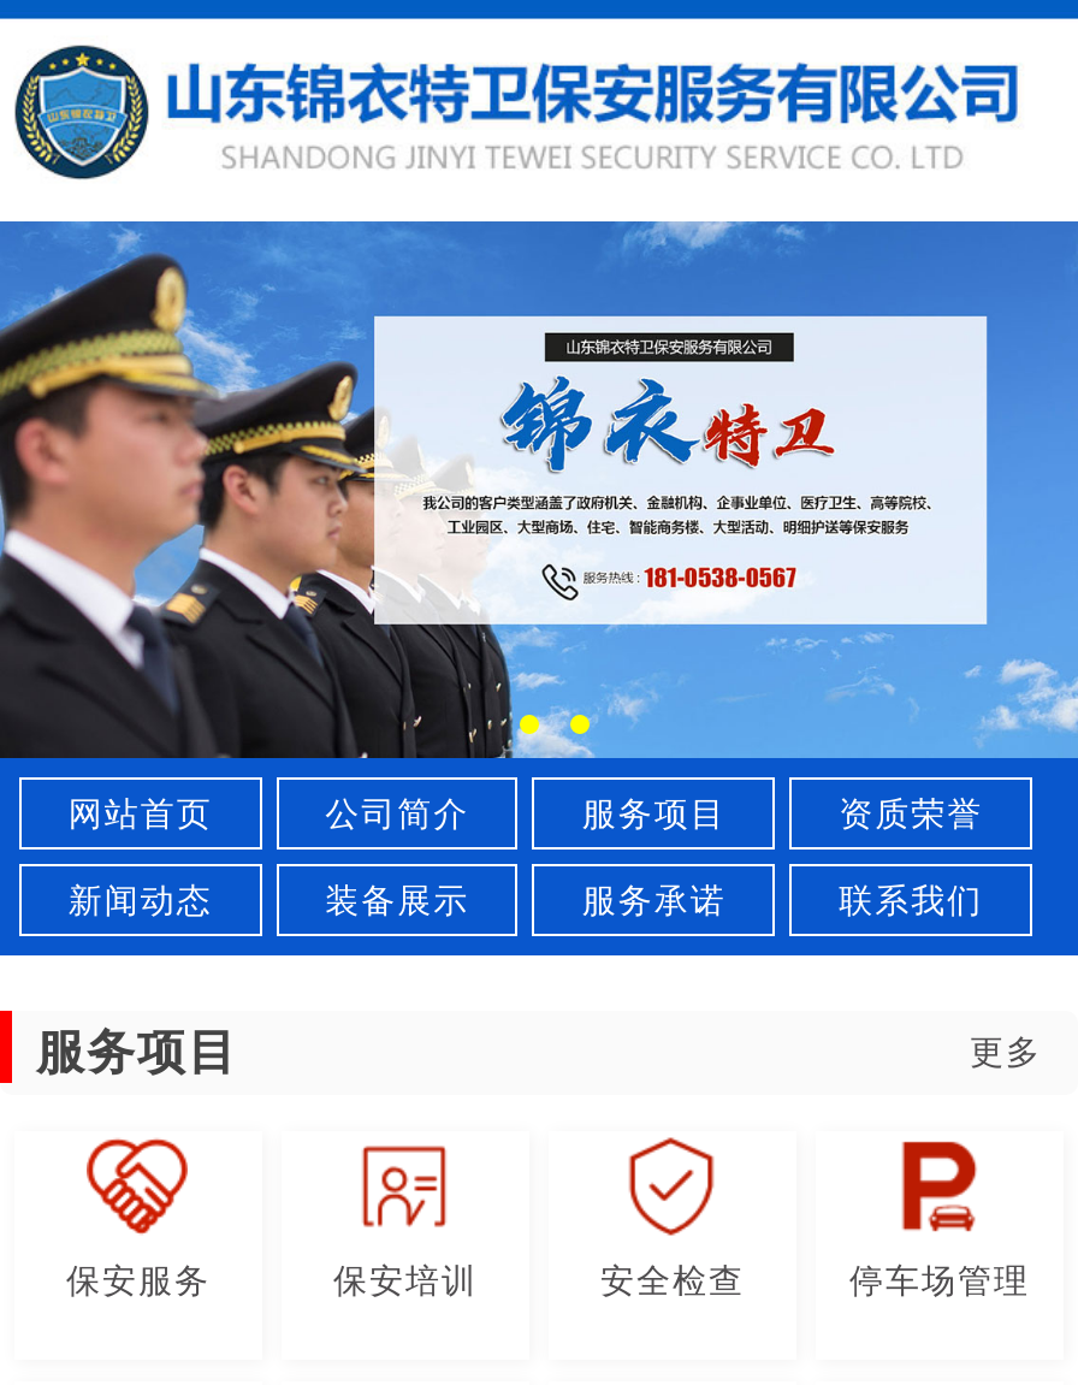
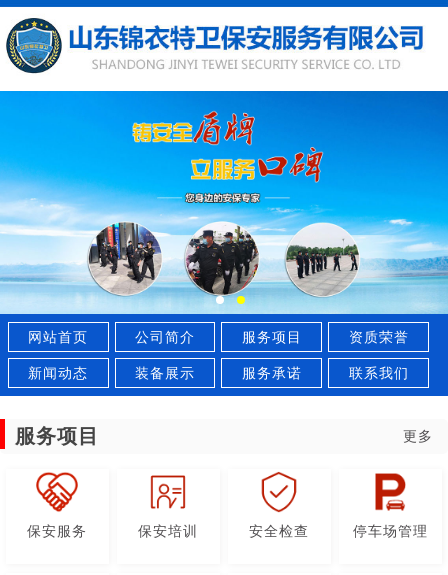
- [image]
+ [image]
